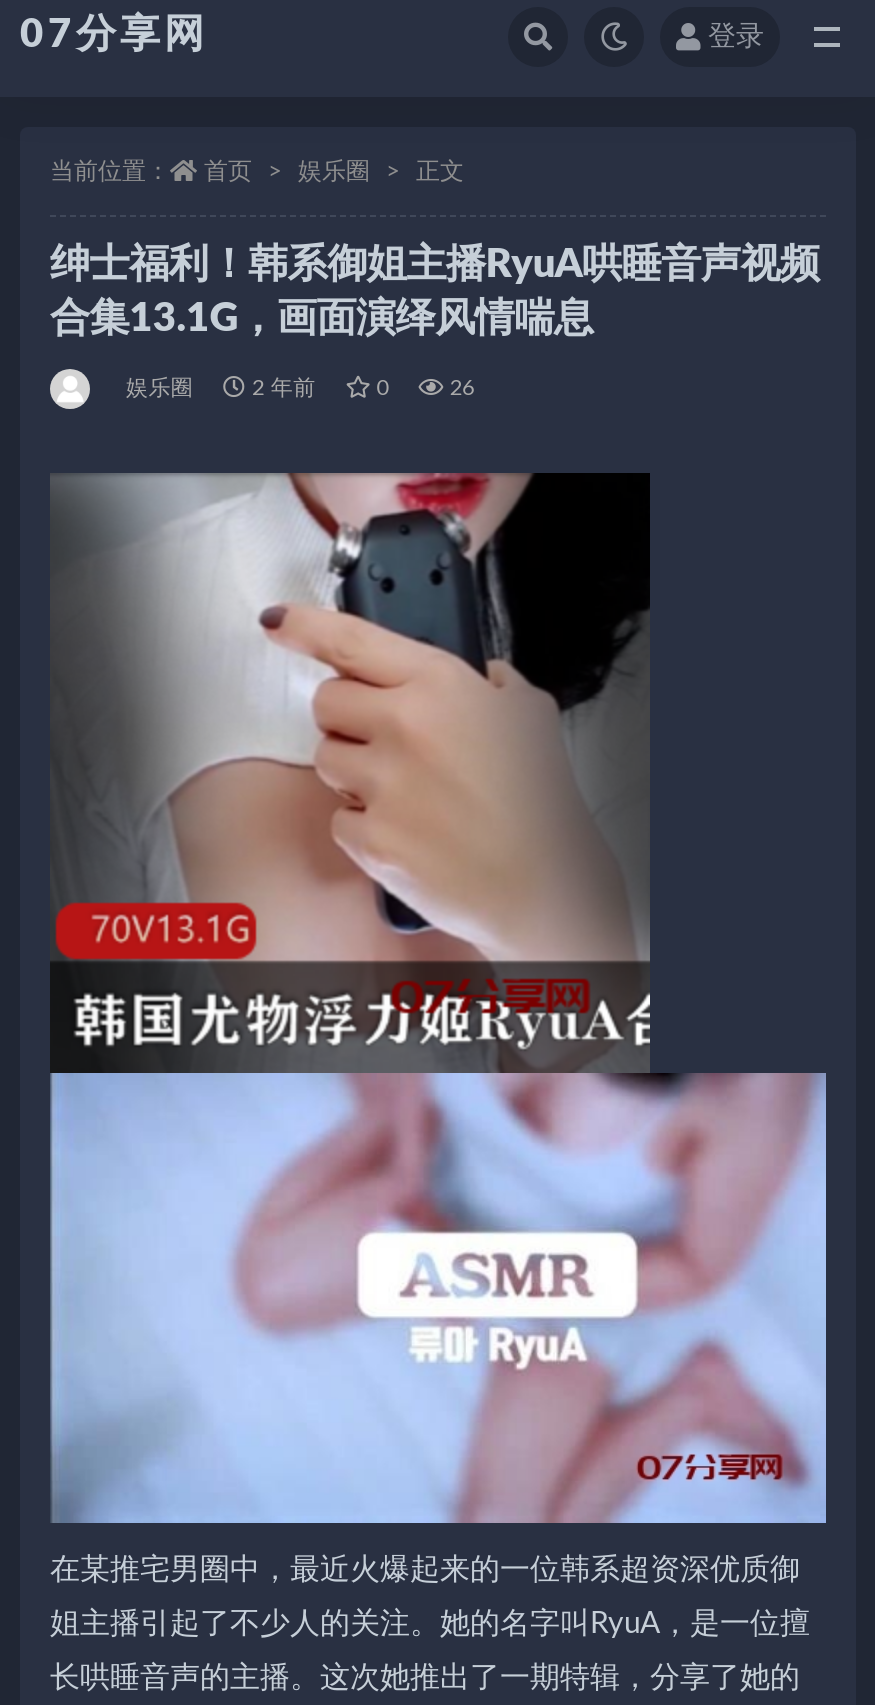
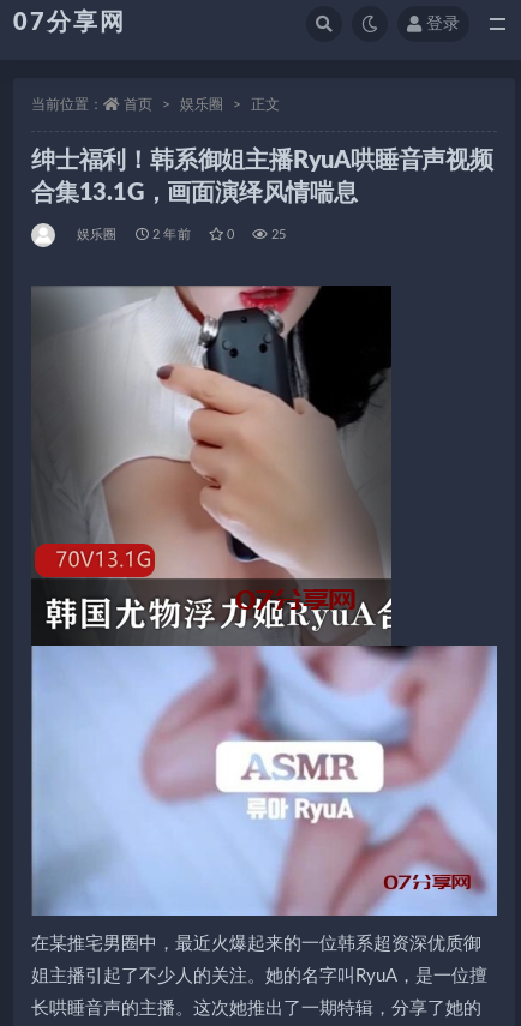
- 26
+ 25
